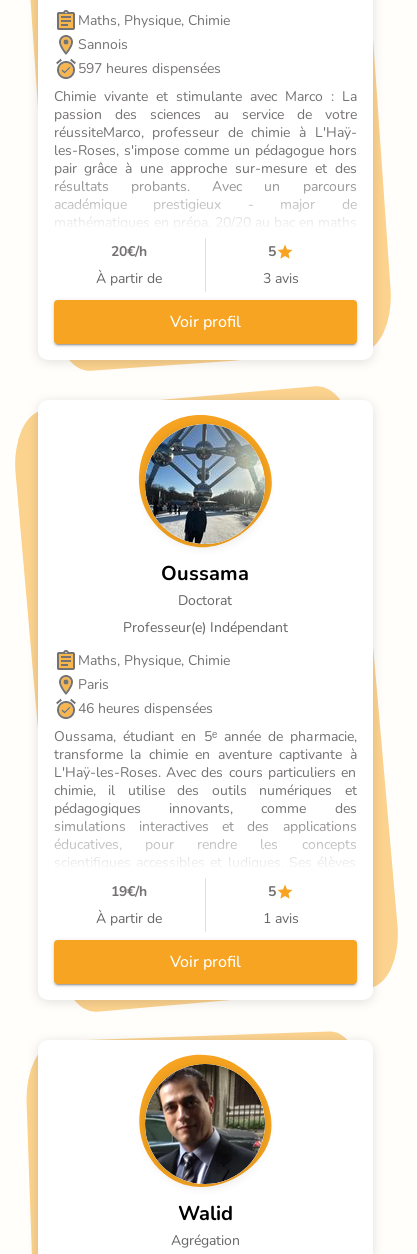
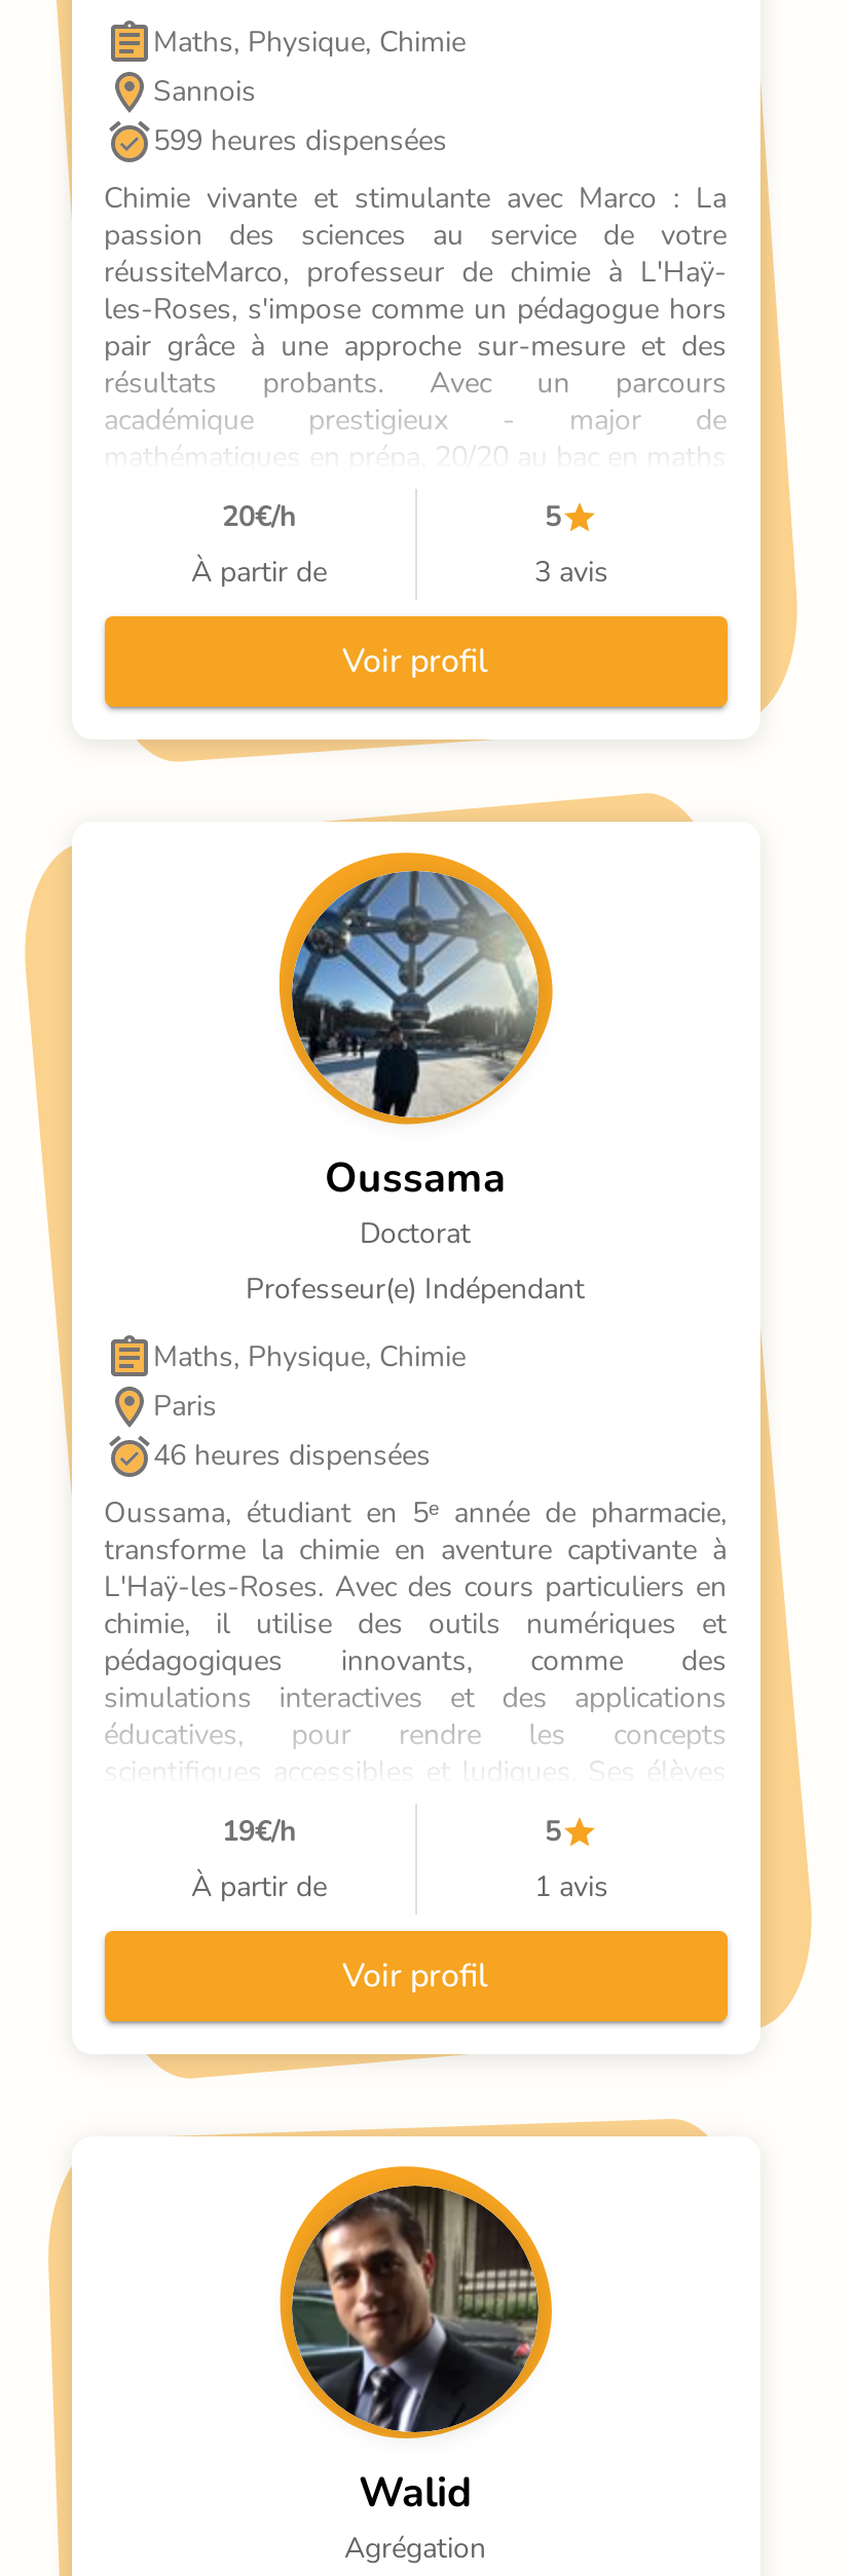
- 597 heures dispensées
+ 599 heures dispensées
